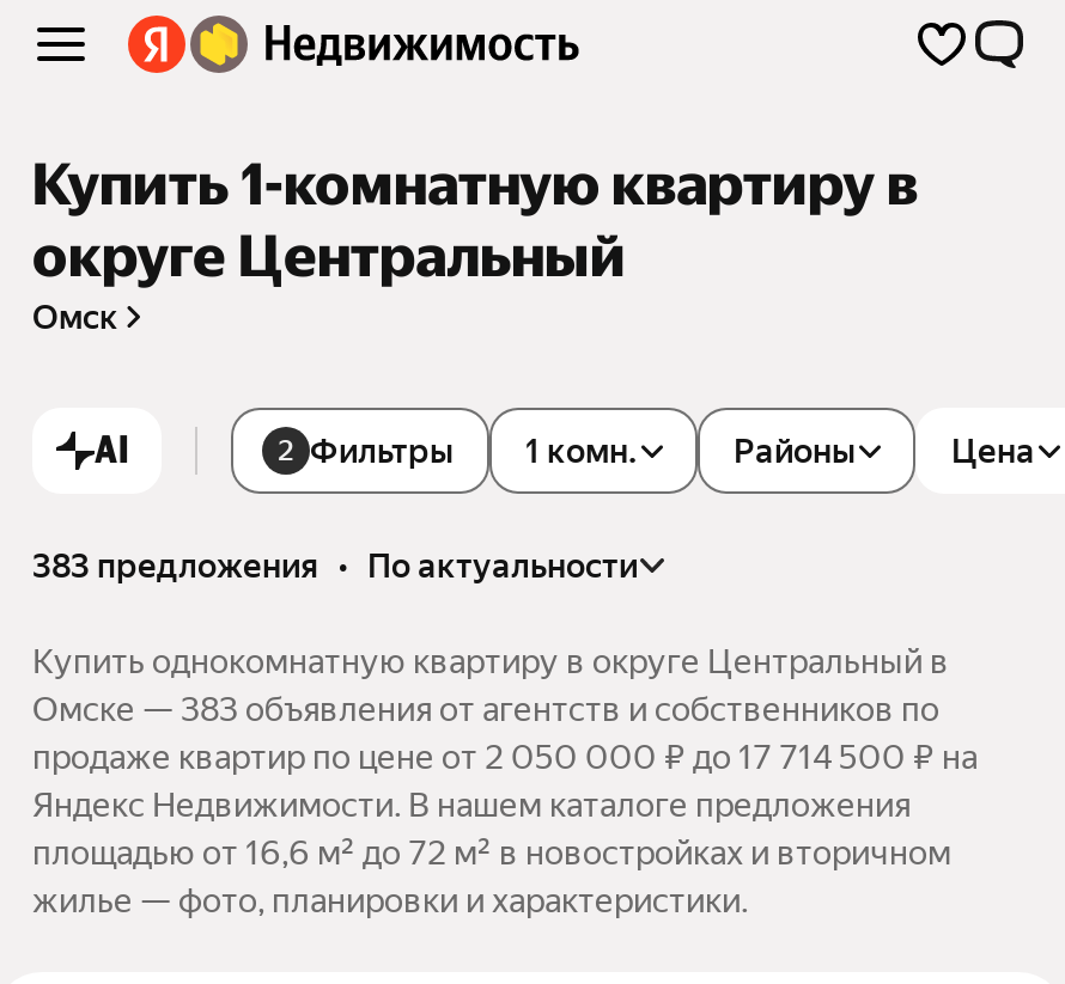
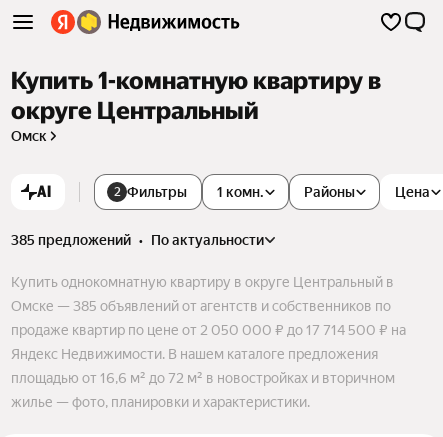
- 383 предложения • по актуальности
+ 385 предложений • по актуальности

- Омске — 383 объявления от агентств и собственников по
+ Омске — 385 объявлений от агентств и собственников по
